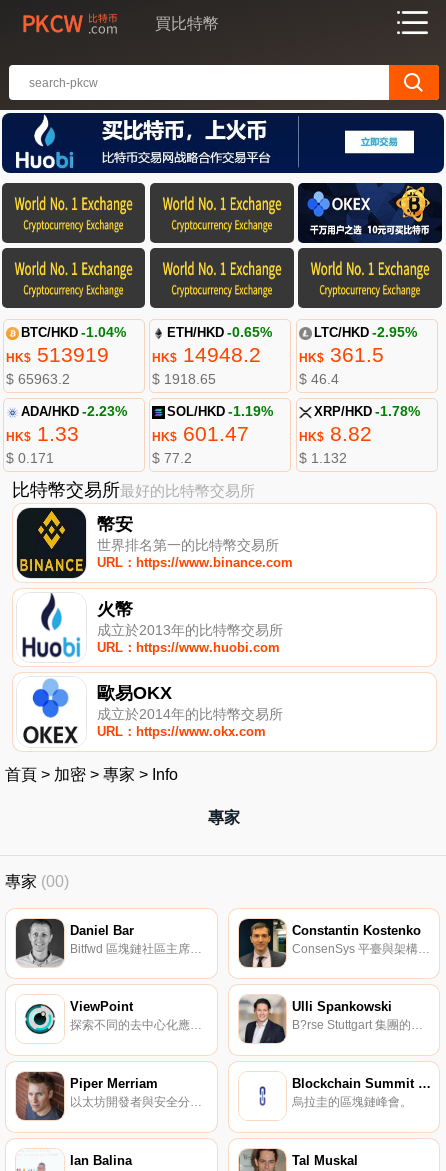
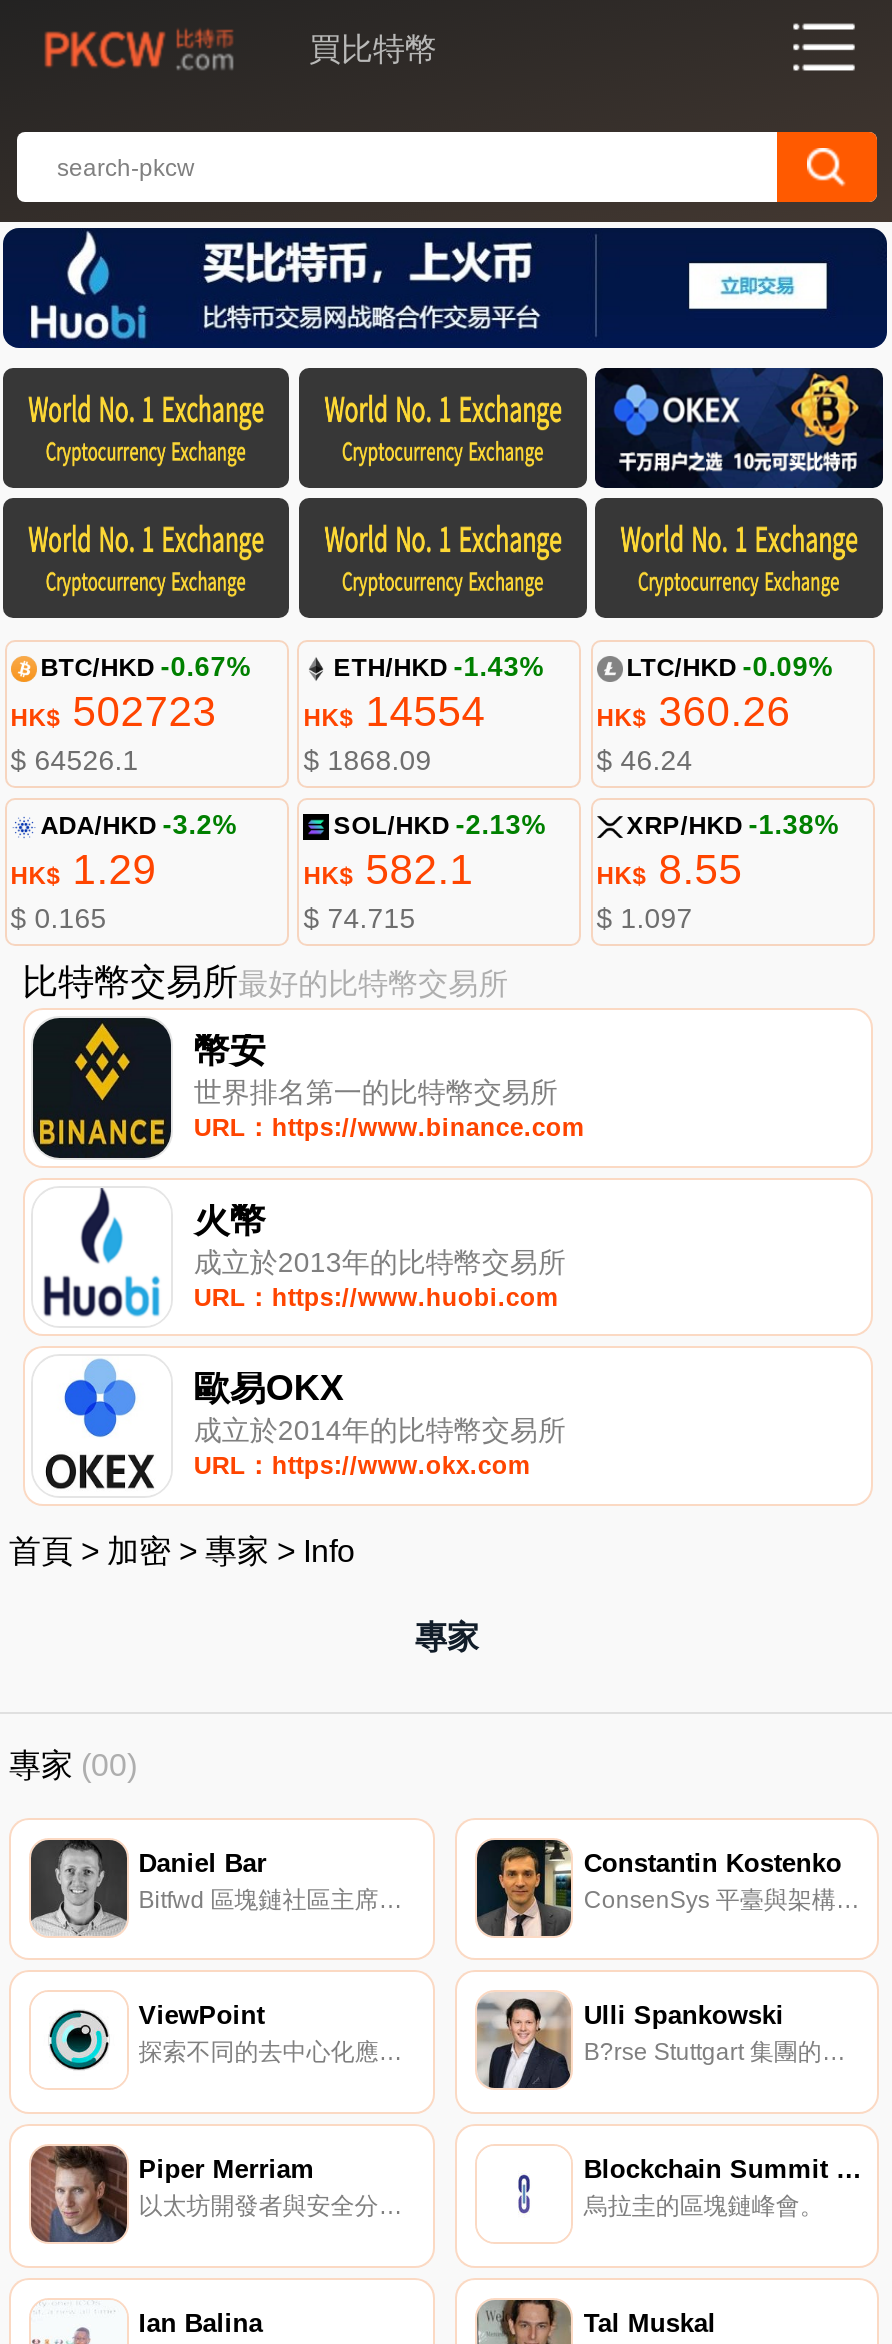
- BTC/HKD -1.04%
- HK$513919
- $ 65963.2
+ BTC/HKD -0.67%
+ HK$502723
+ $ 64526.1

- ETH/HKD -0.65%
- HK$14948.2
- $ 1918.65
+ ETH/HKD -1.43%
+ HK$14554
+ $ 1868.09

- LTC/HKD -2.95%
- HK$361.5
- $ 46.4
+ LTC/HKD -0.09%
+ HK$360.26
+ $ 46.24

- ADA/HKD -2.23%
- HK$1.33
- $ 0.171
+ ADA/HKD -3.2%
+ HK$1.29
+ $ 0.165

- SOL/HKD -1.19%
- HK$601.47
- $ 77.2
+ SOL/HKD -2.13%
+ HK$582.1
+ $ 74.715

- XRP/HKD -1.78%
- HK$8.82
- $ 1.132
+ XRP/HKD -1.38%
+ HK$8.55
+ $ 1.097
